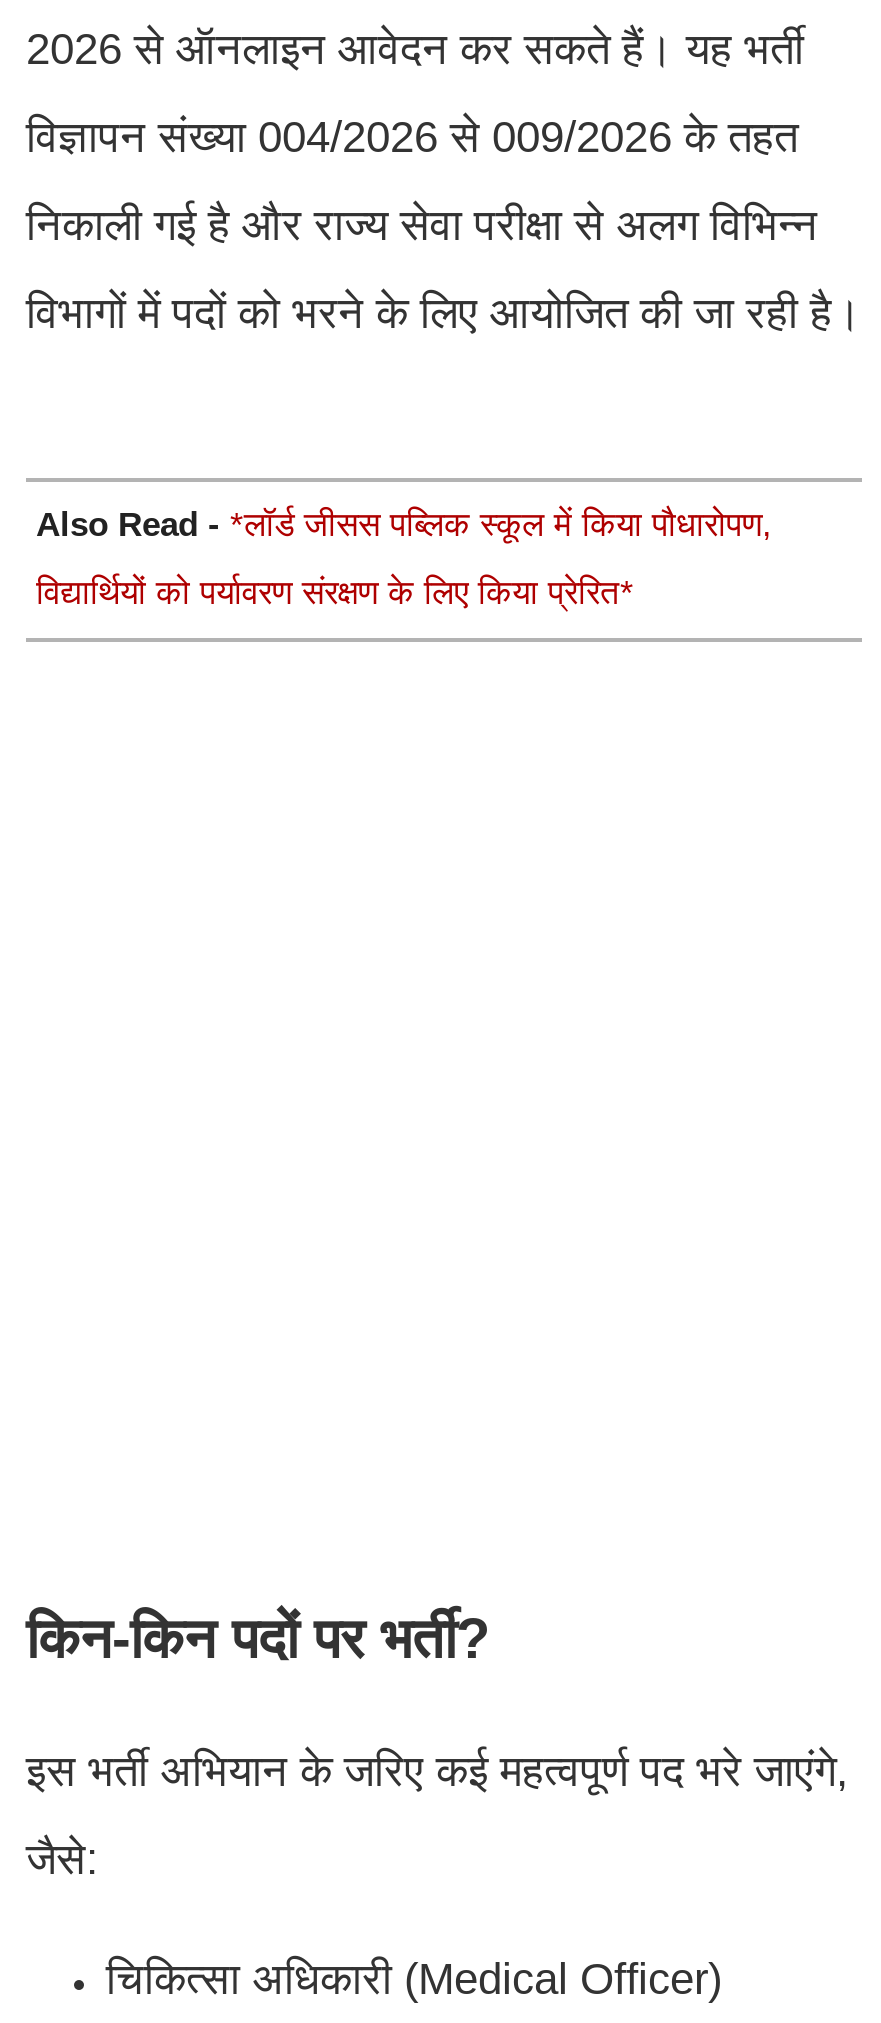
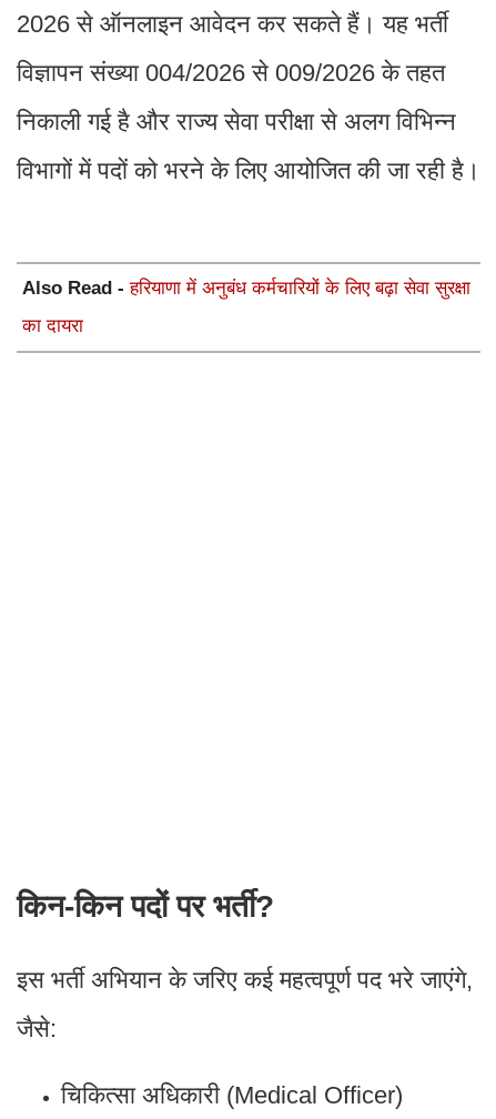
- Also Read - *लॉर्ड जीसस पब्लिक स्कूल में किया पौधारोपण,
+ Also Read - हरियाणा में अनुबंध कर्मचारियों के लिए बढ़ा सेवा सुरक्षा

- विद्यार्थियों को पर्यावरण संरक्षण के लिए किया प्रेरित*
+ का दायरा
